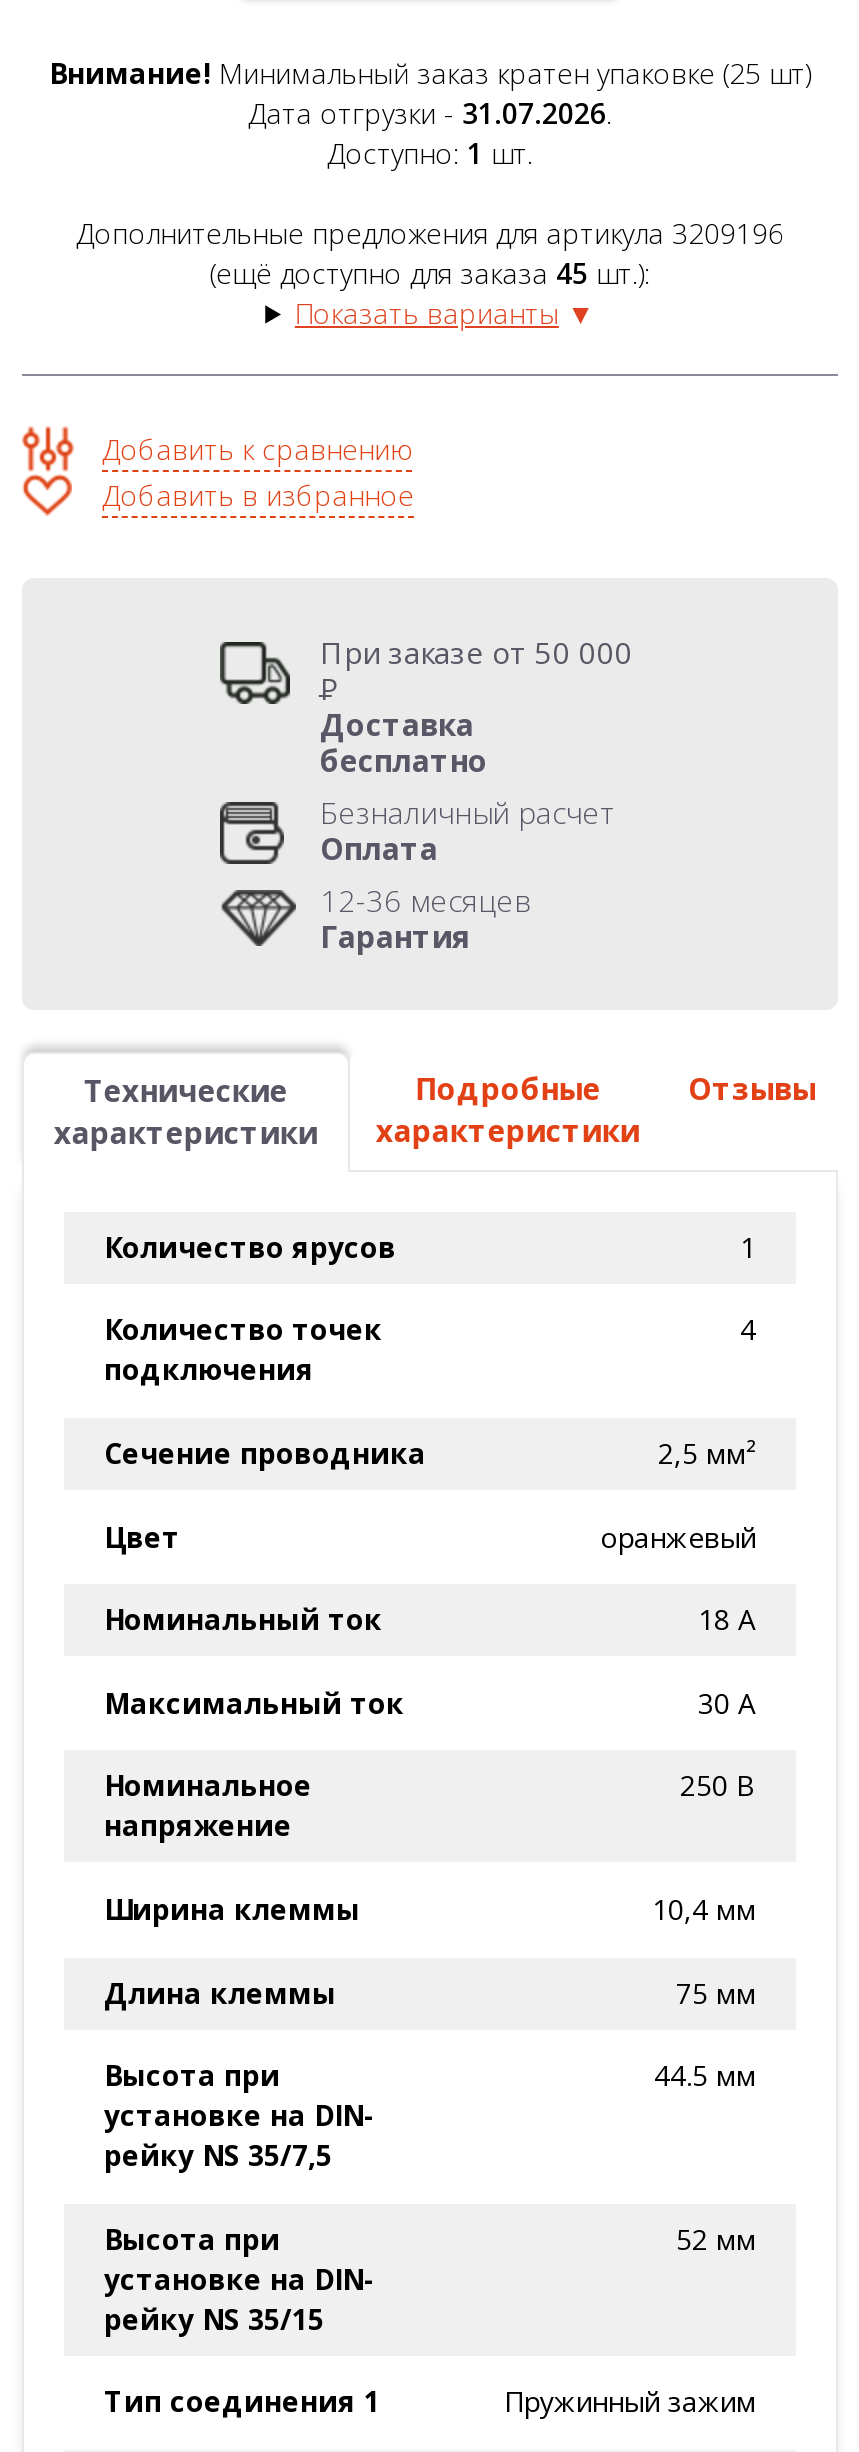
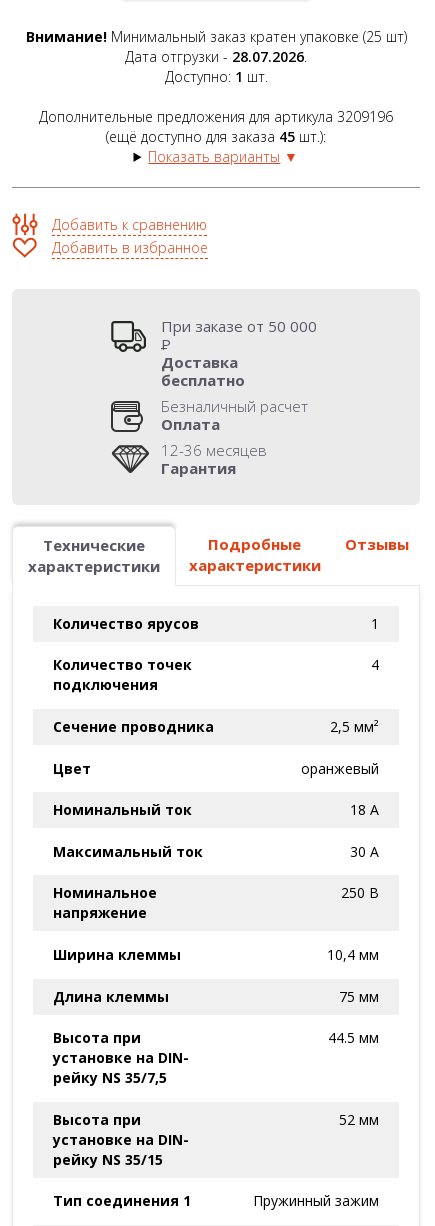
- Дата отгрузки - 31.07.2026.
+ Дата отгрузки - 28.07.2026.
